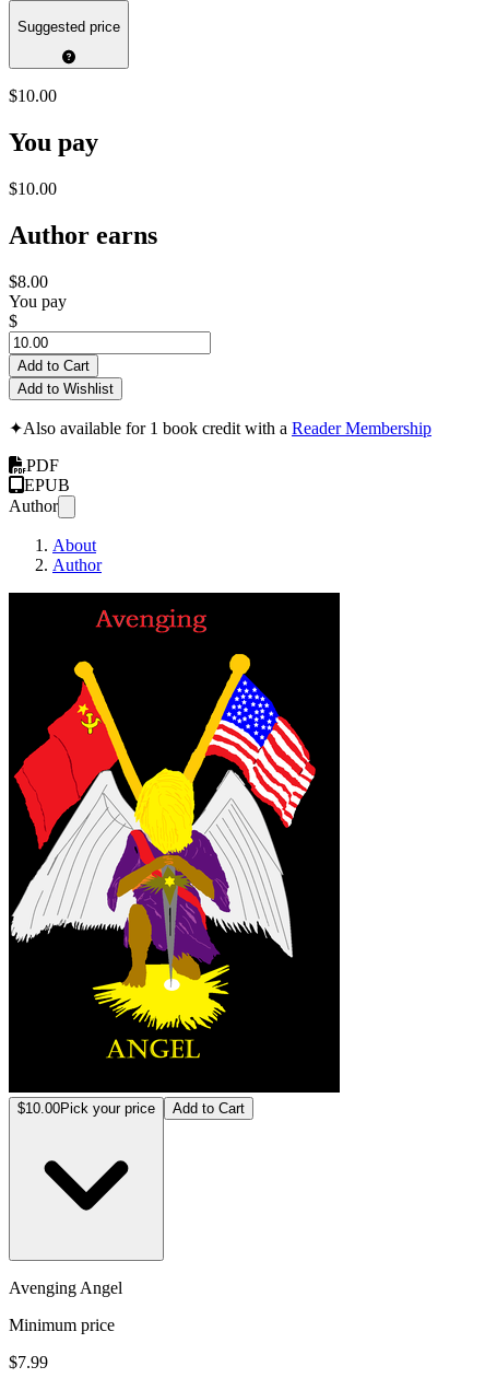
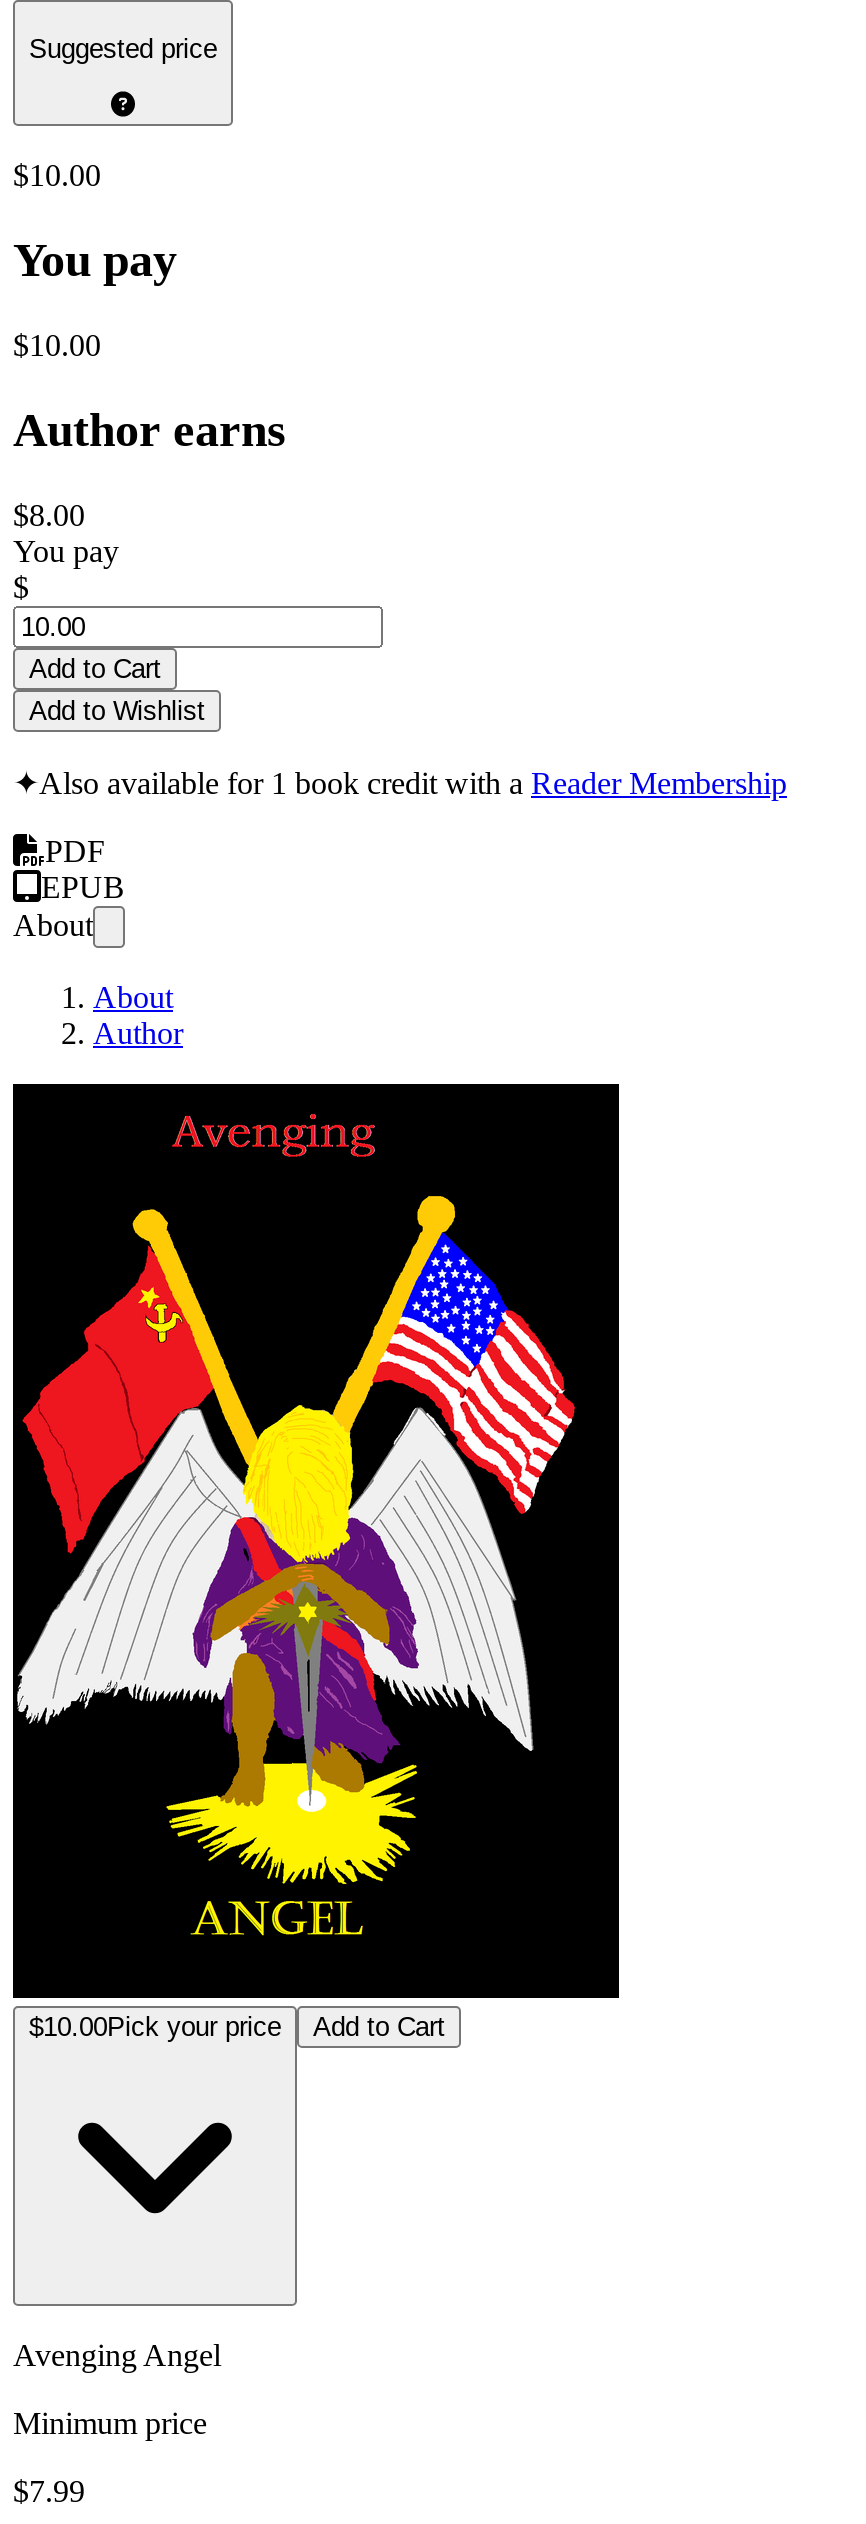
- Author
+ About
